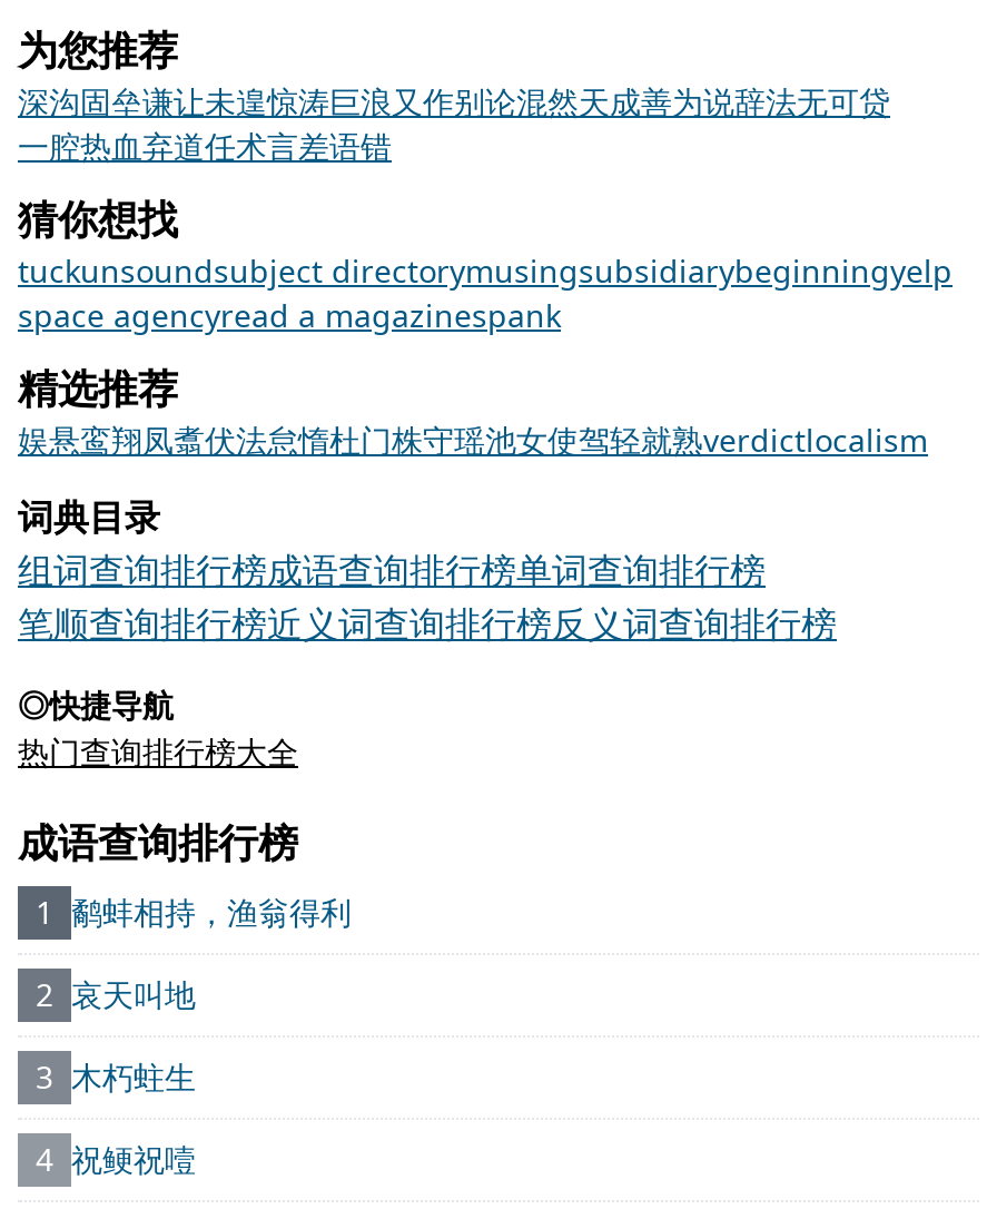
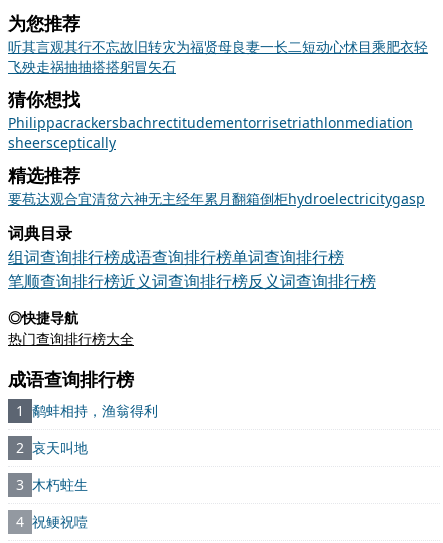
- 深沟固垒谦让未遑惊涛巨浪又作别论混然天成善为说辞法无可贷
- 一腔热血弃道任术言差语错
+ 听其言观其行不忘故旧转灾为福贤母良妻一长二短动心怵目乘肥衣轻
+ 飞殃走祸抽抽搭搭躬冒矢石

- tuckunsoundsubject directorymusingsubsidiarybeginningyelp
- space agencyread a magazinespank
+ Philippacrackersbachrectitudementorrisetriathlonmediation
+ sheersceptically

- 娱悬鸾翔凤翥伏法怠惰杜门株守瑶池女使驾轻就熟verdictlocalism
+ 要苞达观合宜清贫六神无主经年累月翻箱倒柜hydroelectricitygasp
